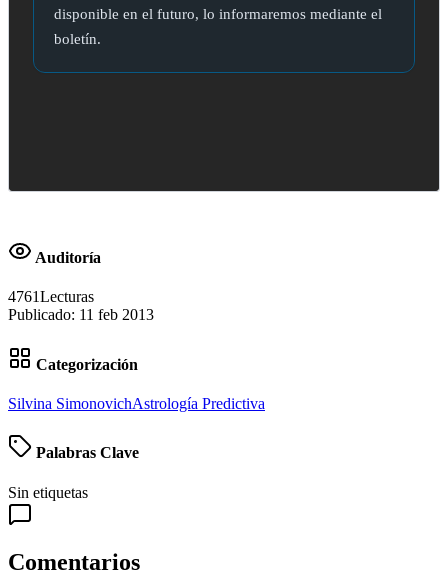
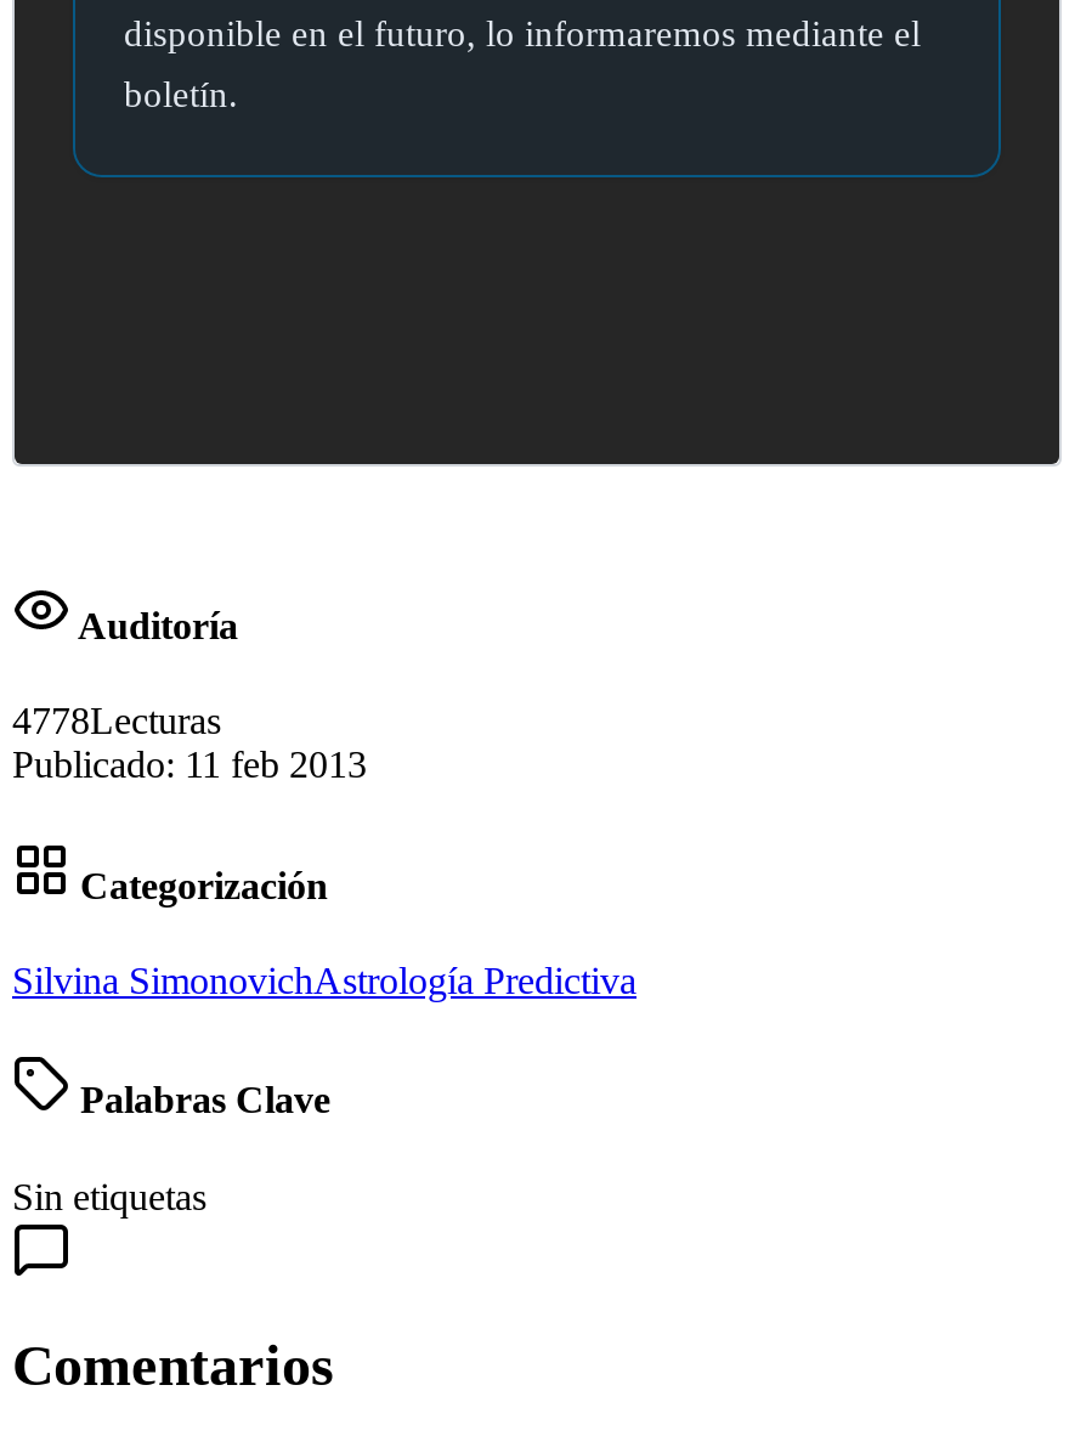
- 4761Lecturas
+ 4778Lecturas
